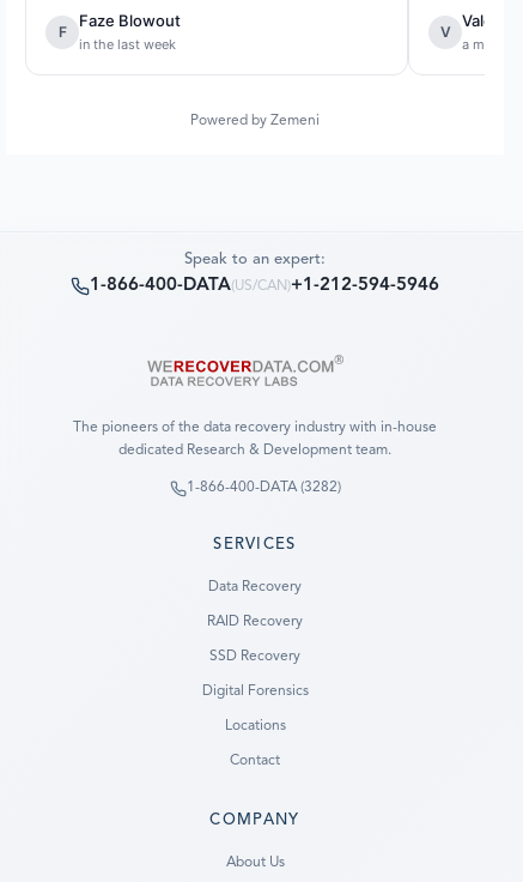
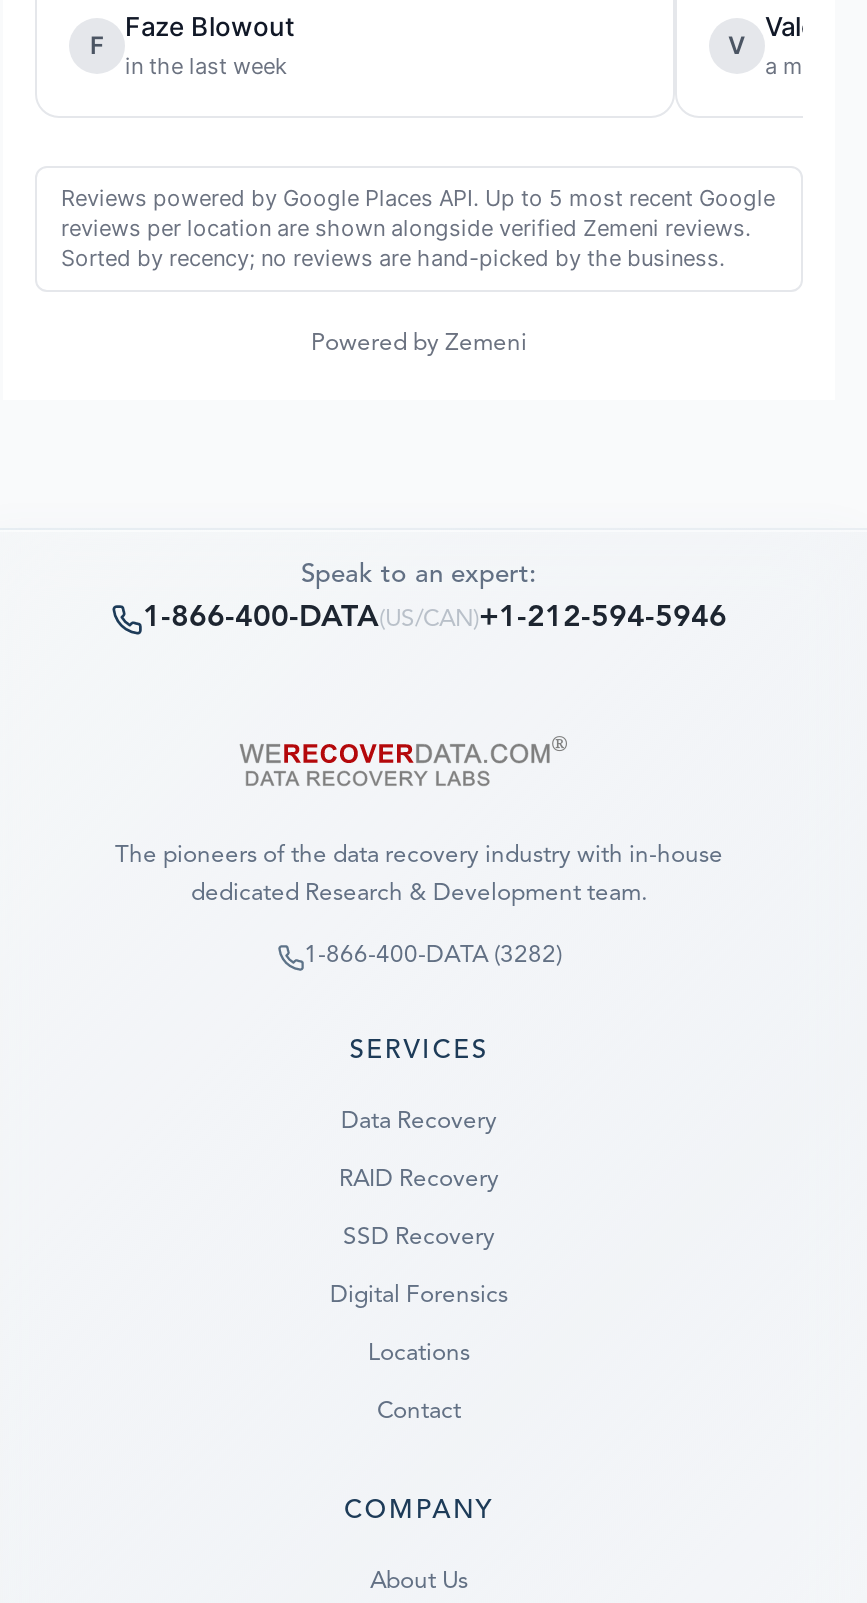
+ Reviews powered by Google Places API. Up to 5 most recent Google
+ reviews per location are shown alongside verified Zemeni reviews.
+ Sorted by recency; no reviews are hand-picked by the business.
